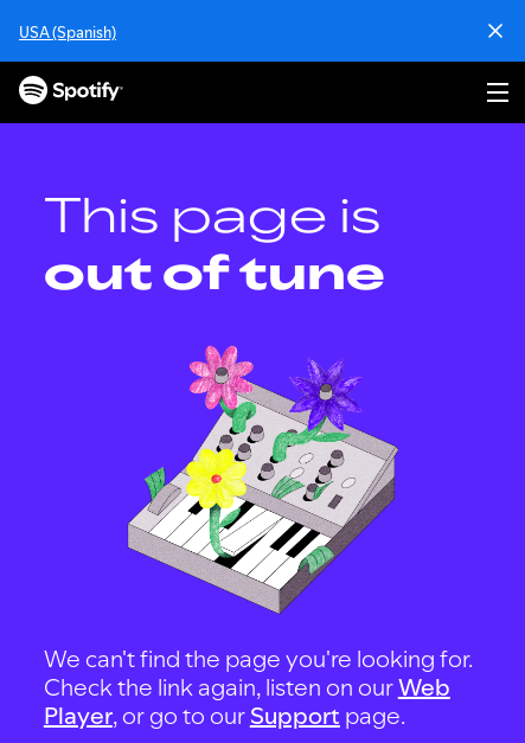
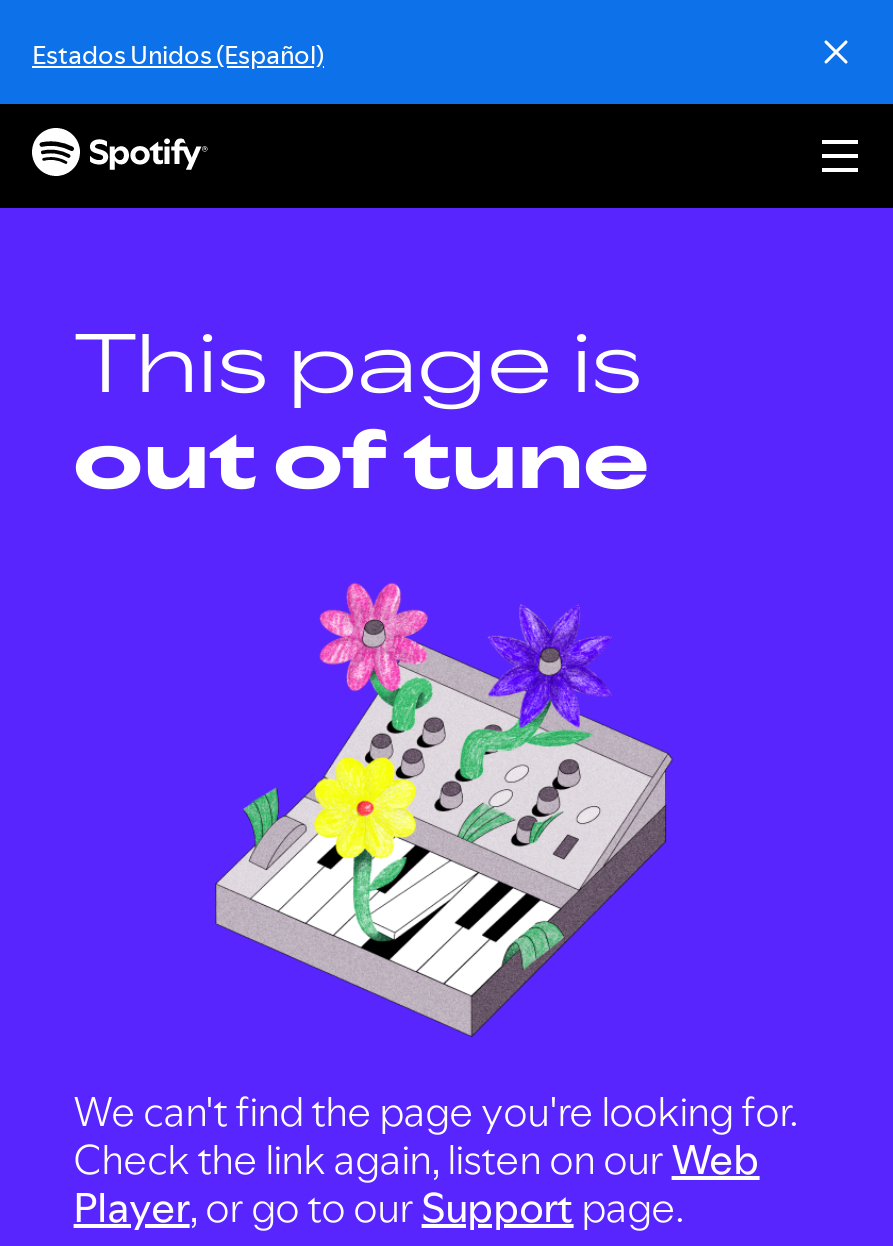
- USA (Spanish)
+ Estados Unidos (Español)
